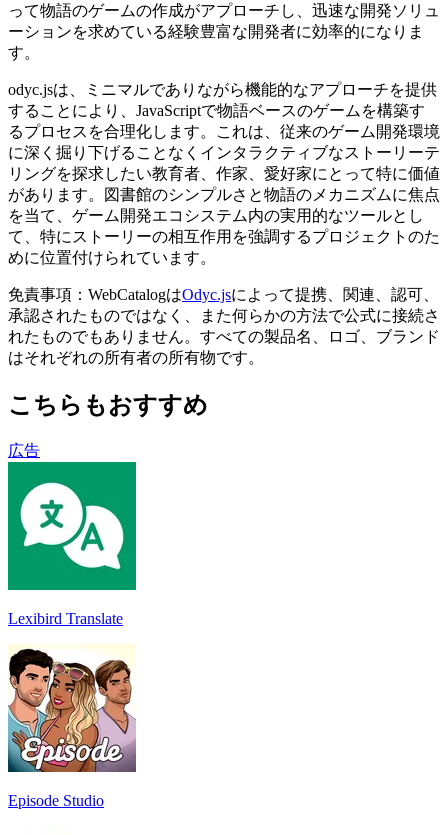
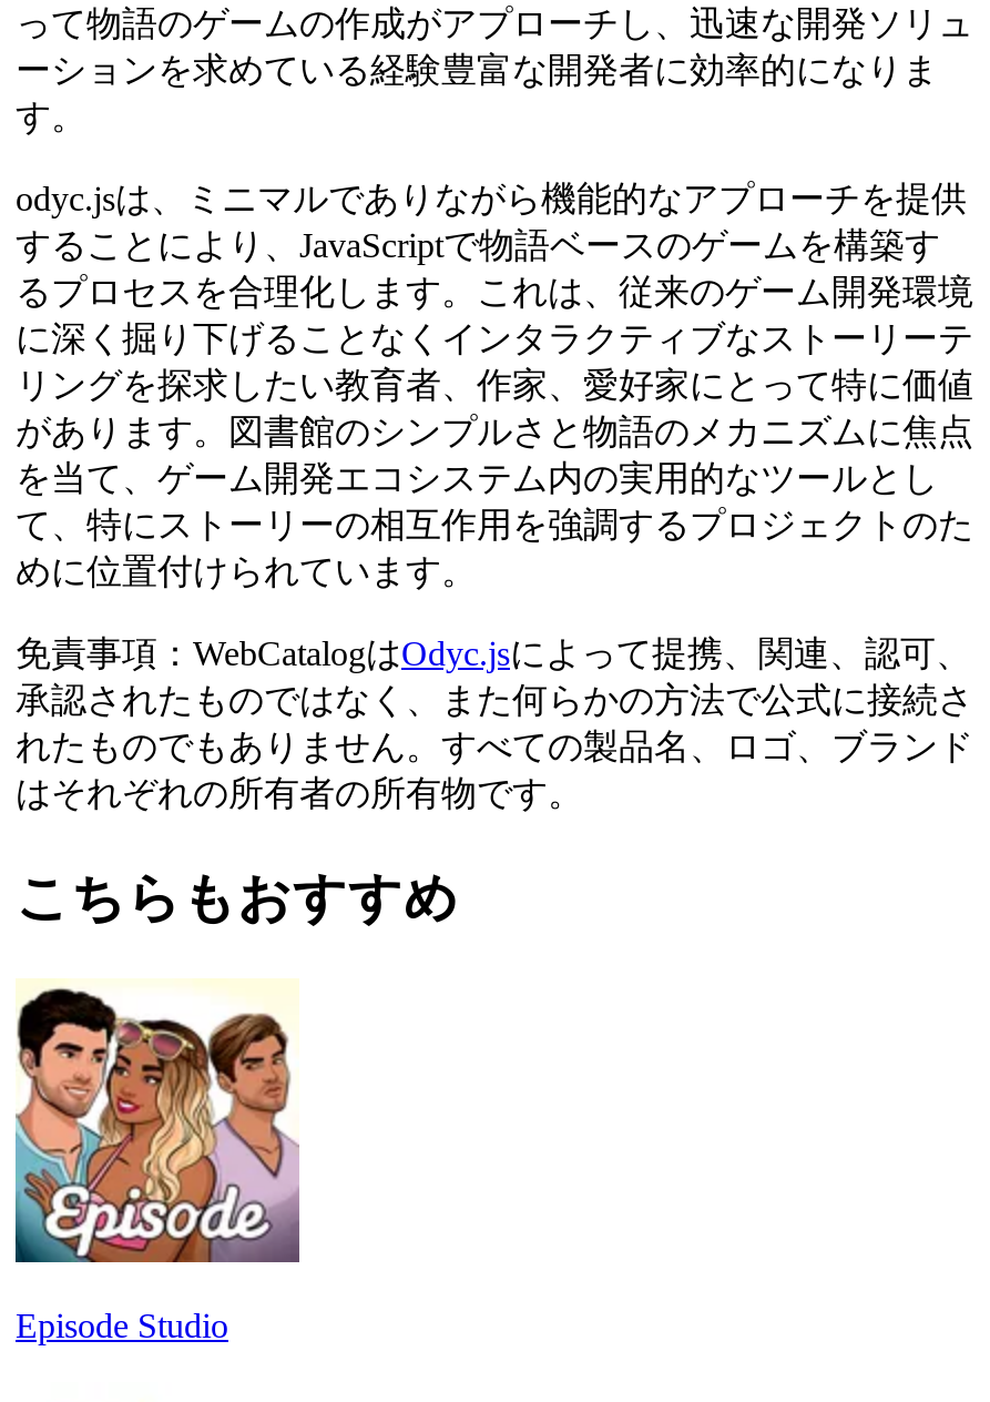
- 広告

- [image]
- Lexibird Translate
